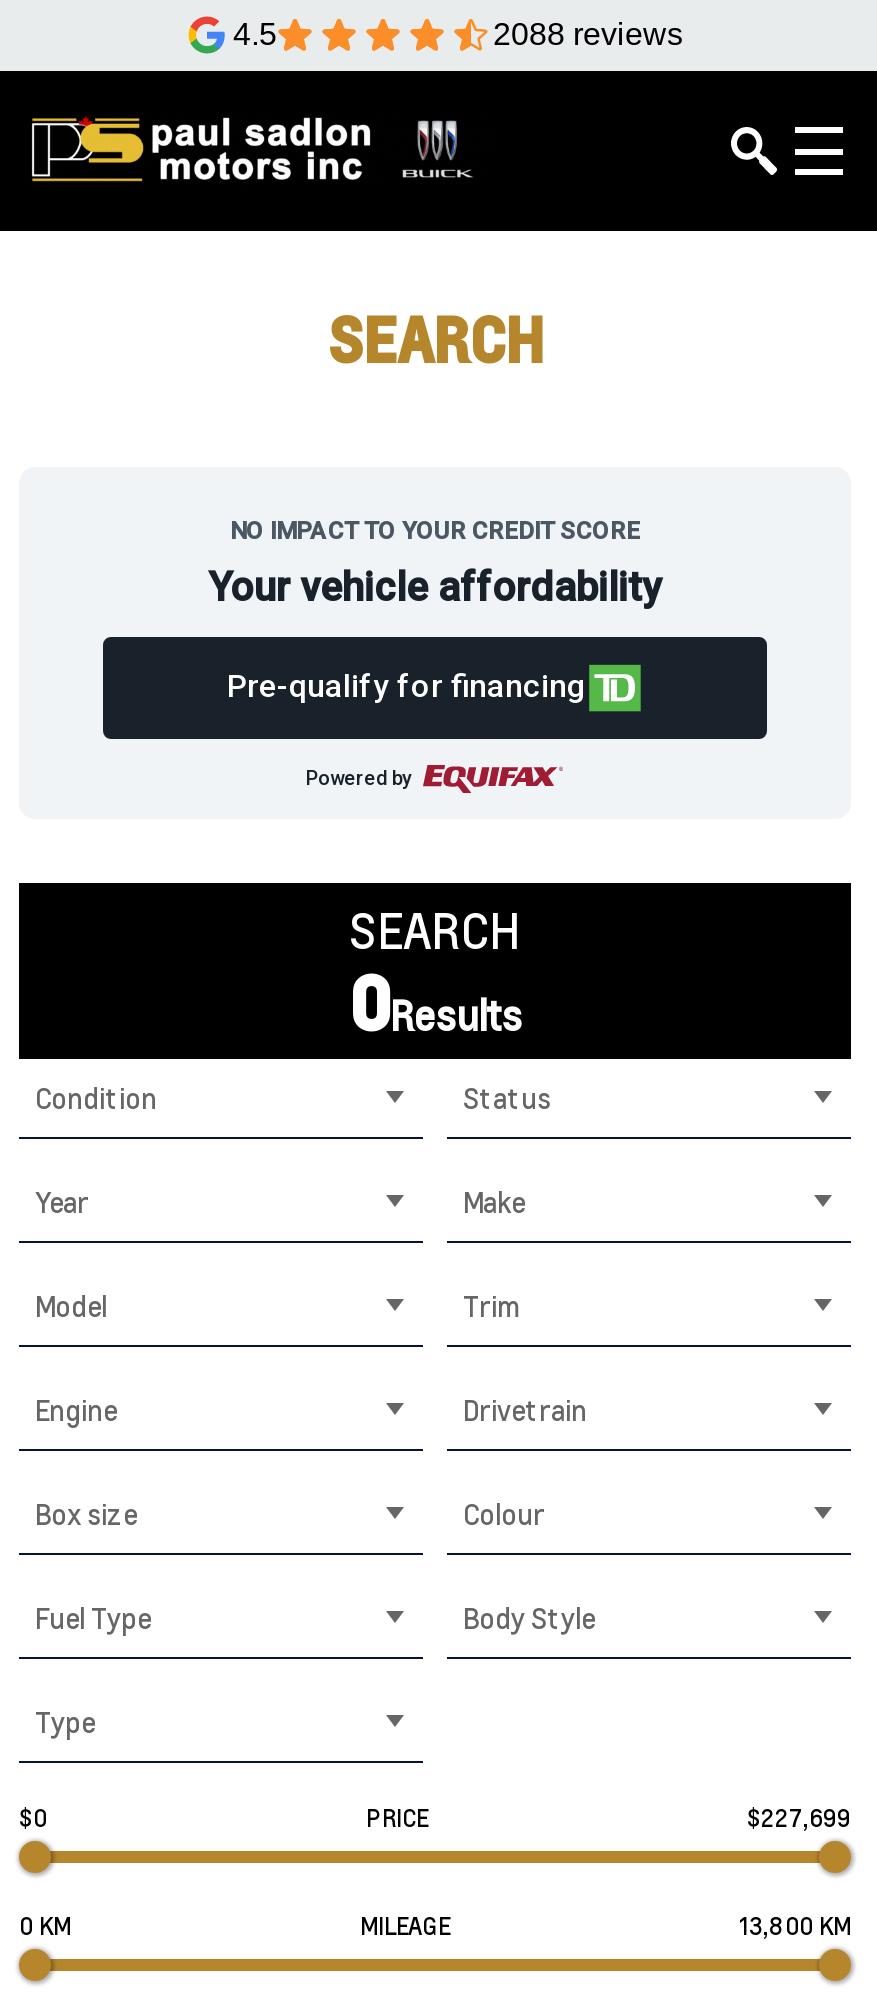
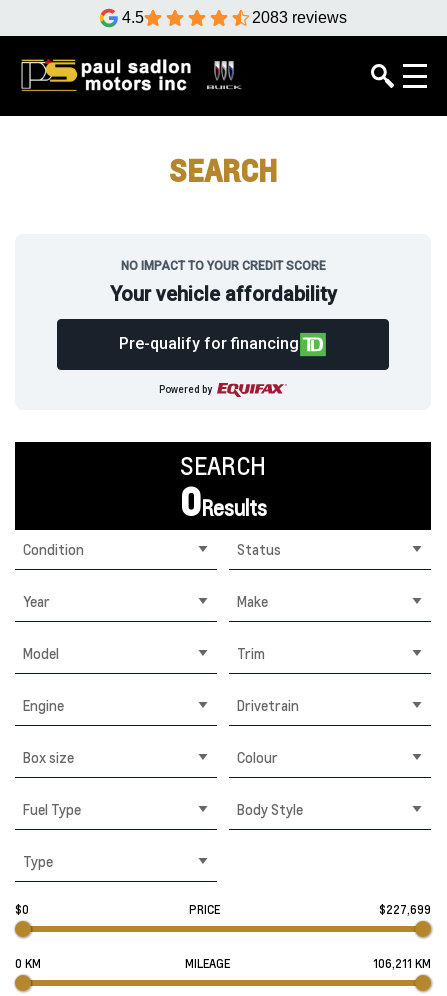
- 2088 reviews
+ 2083 reviews

- 13,800 KM
+ 106,211 KM
